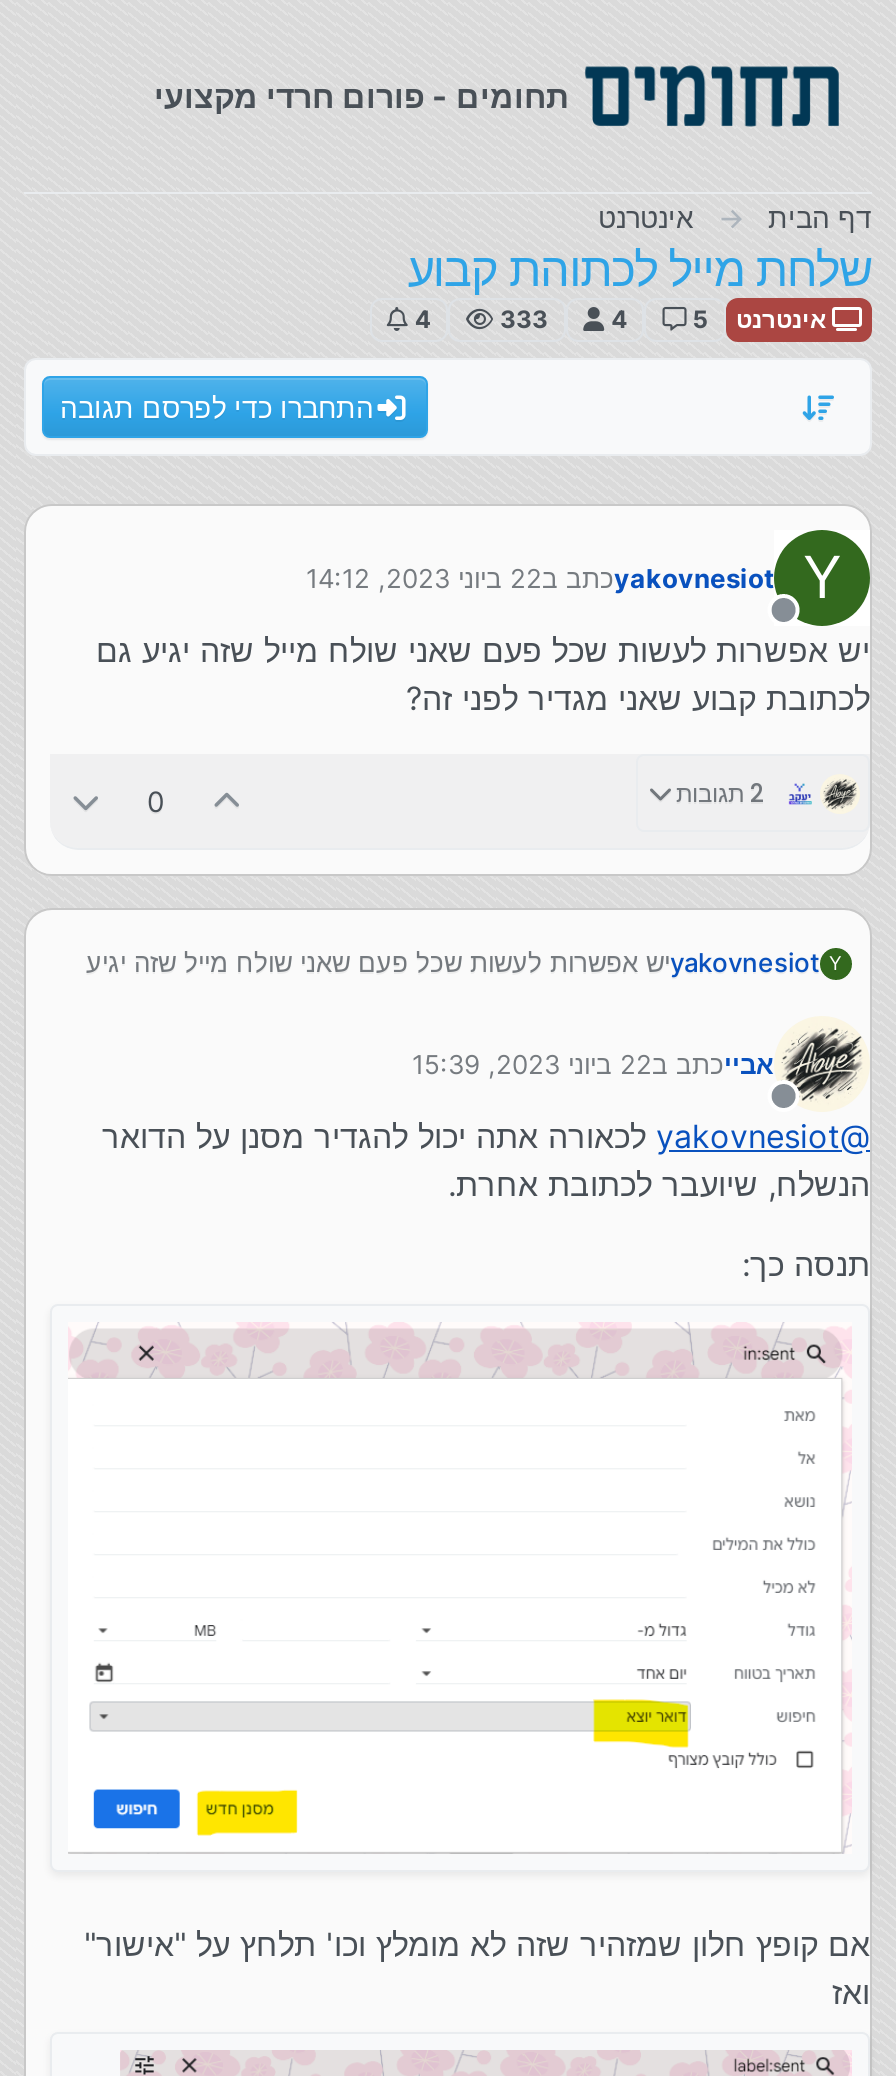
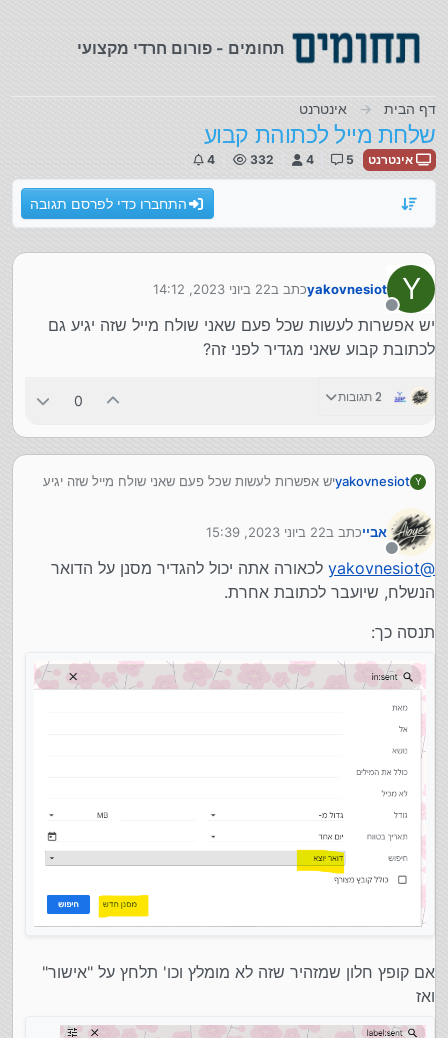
- 333
+ 332
